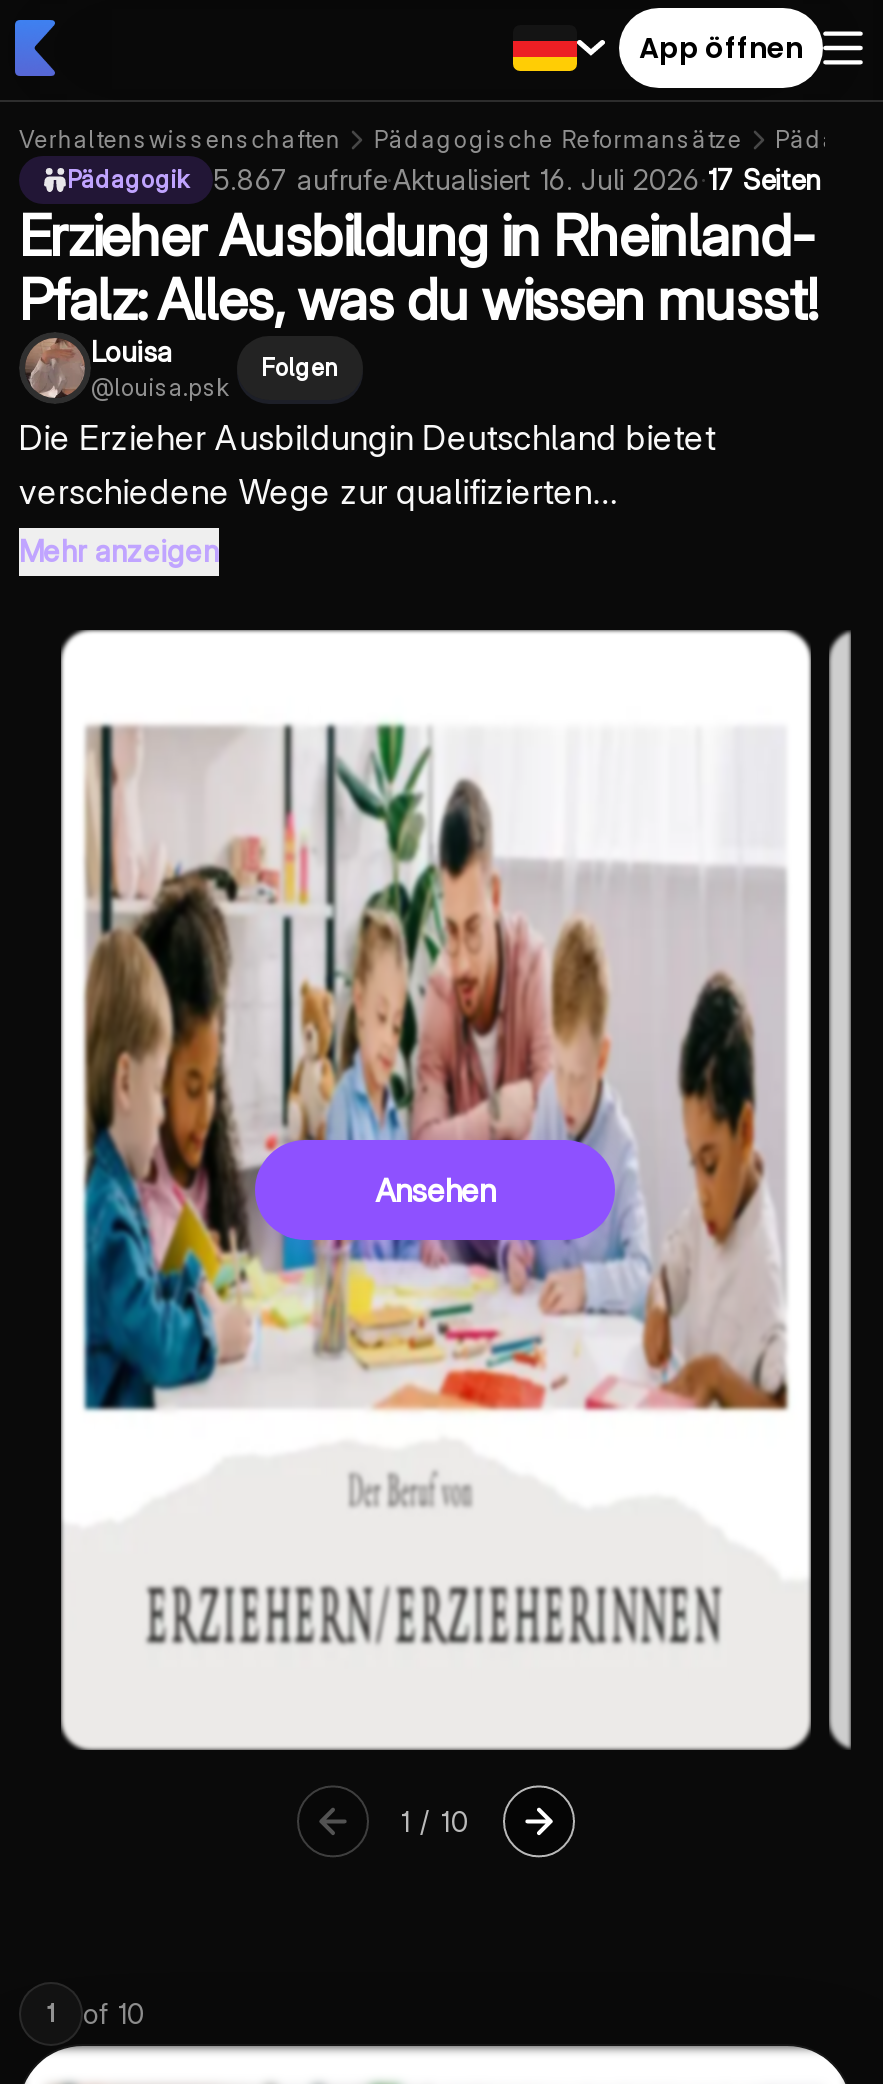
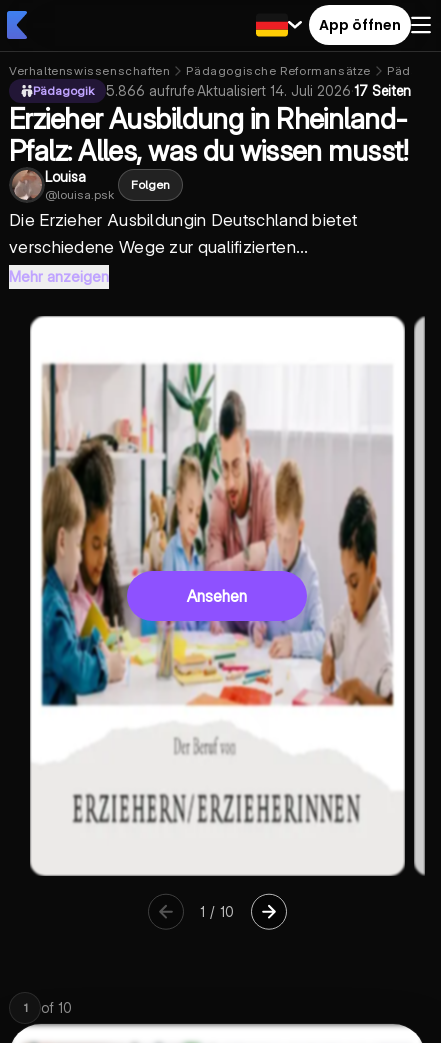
- 5.867 aufrufe · Aktualisiert 16. Juli 2026 · 17 Seiten
+ 5.866 aufrufe · Aktualisiert 14. Juli 2026 · 17 Seiten
